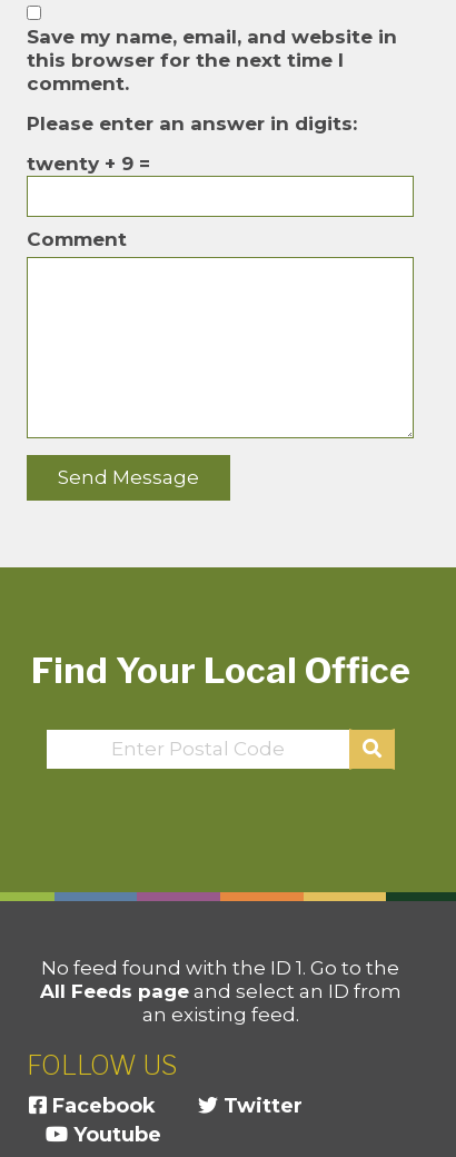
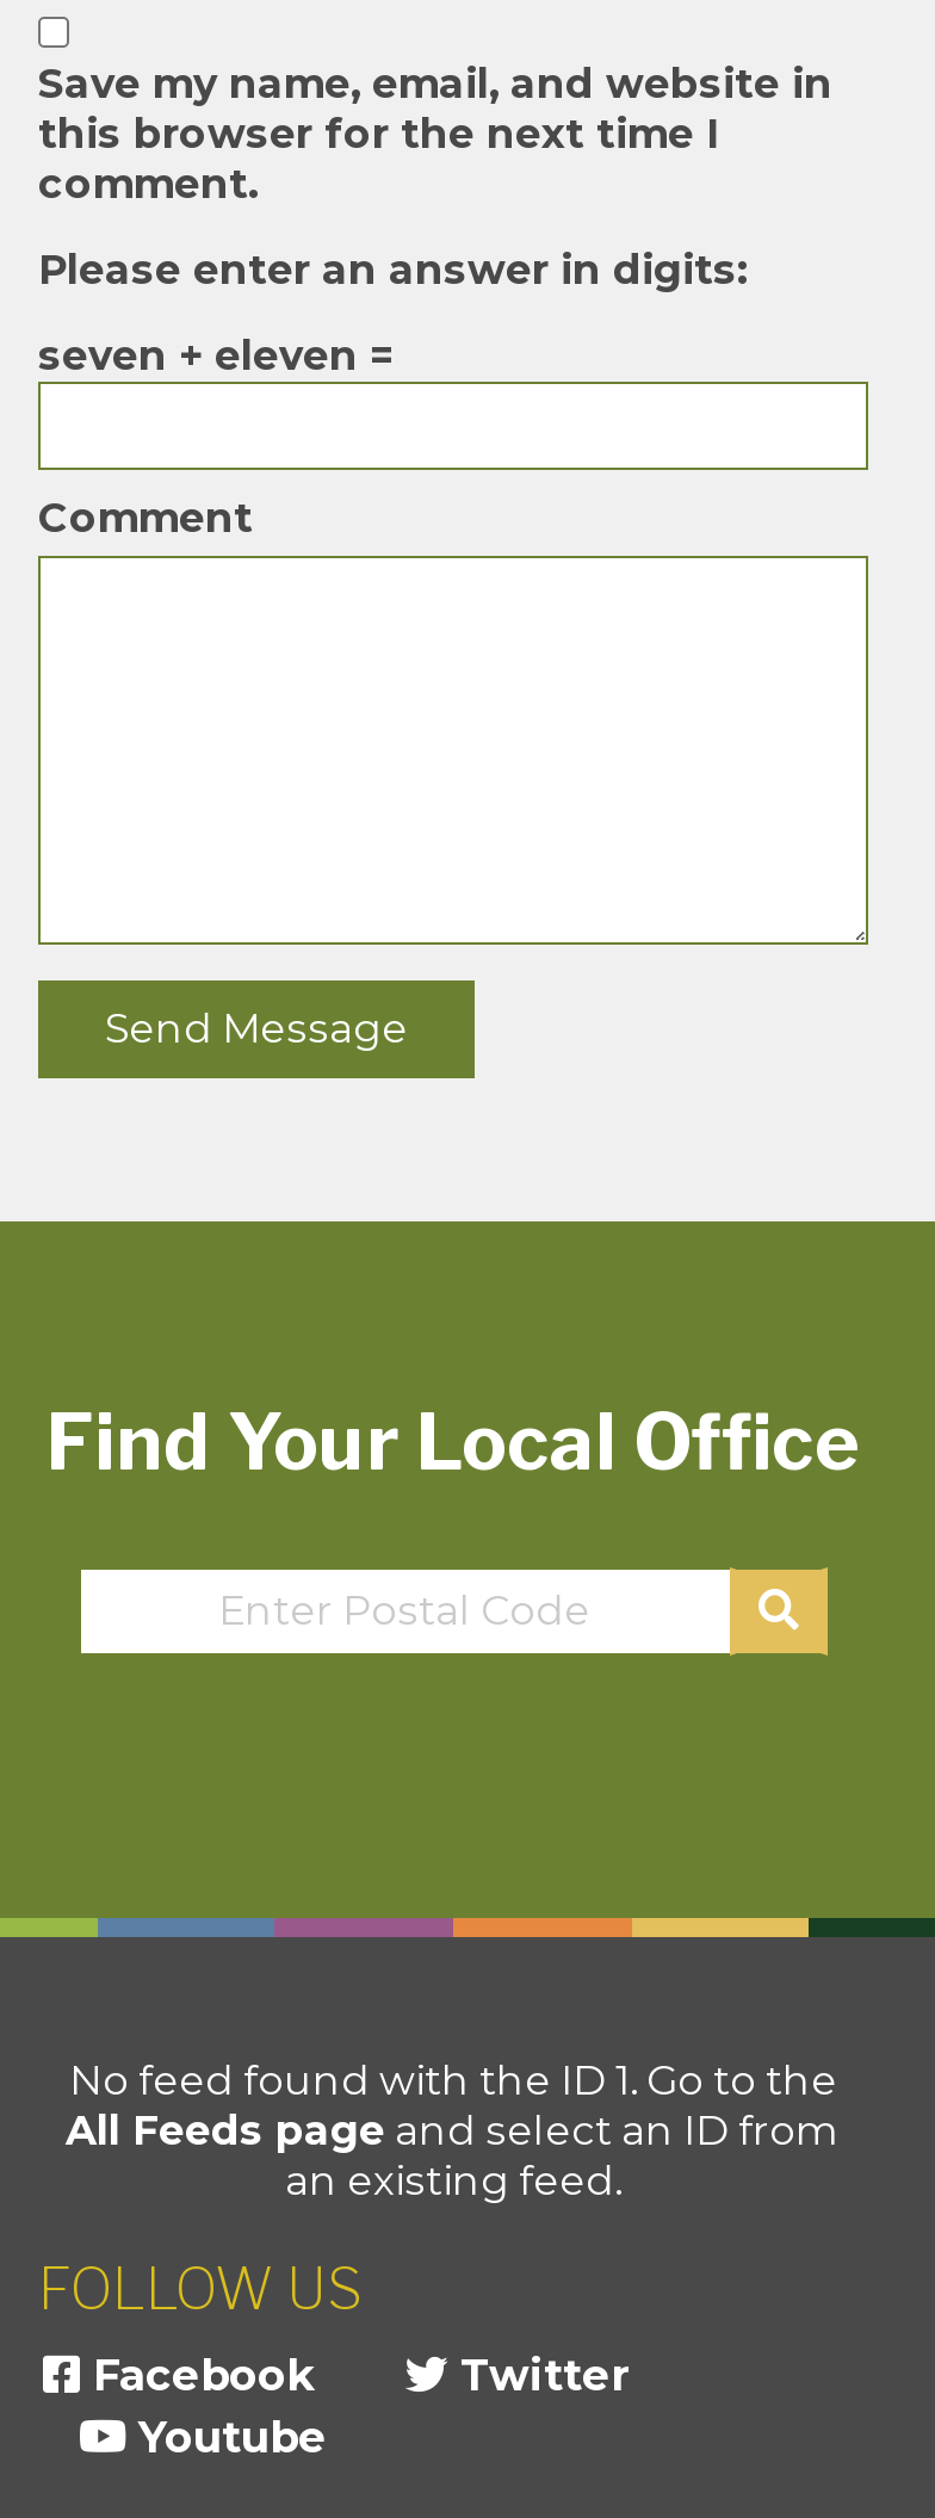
- twenty + 9 =
+ seven + eleven =
